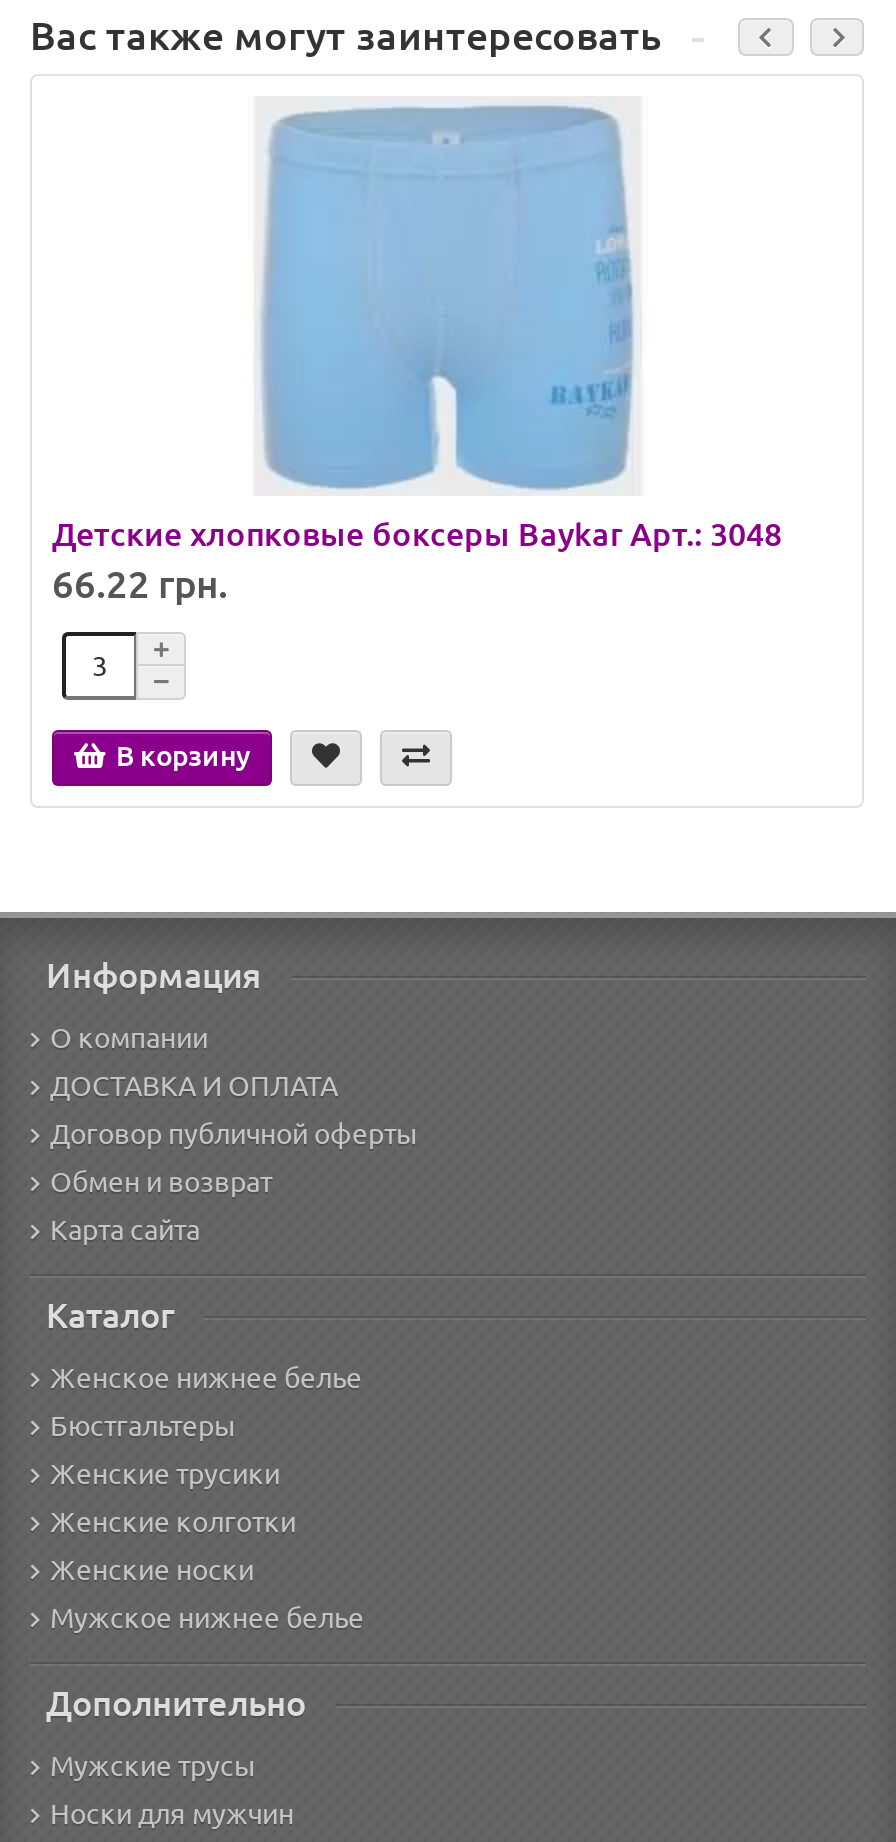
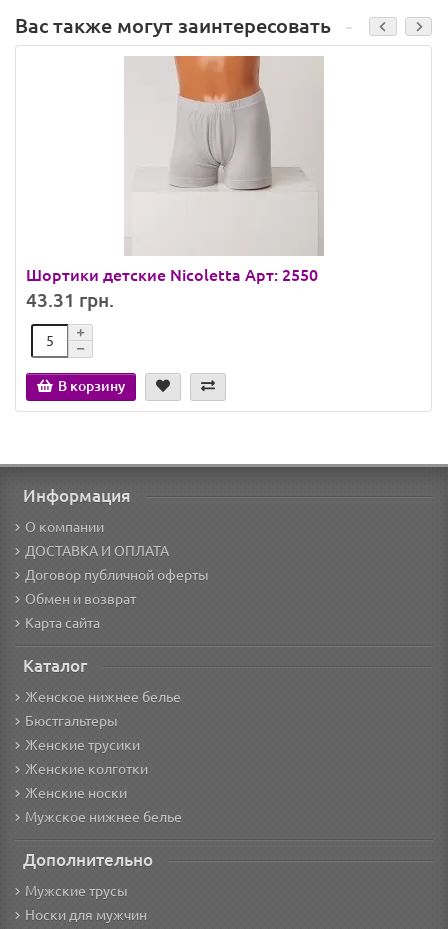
- [image]
- Детские хлопковые боксеры Baykar Арт.: 3048
- 66.22 грн.
+ [image]
+ Шортики детские Nicoletta Арт: 2550
+ 43.31 грн.
